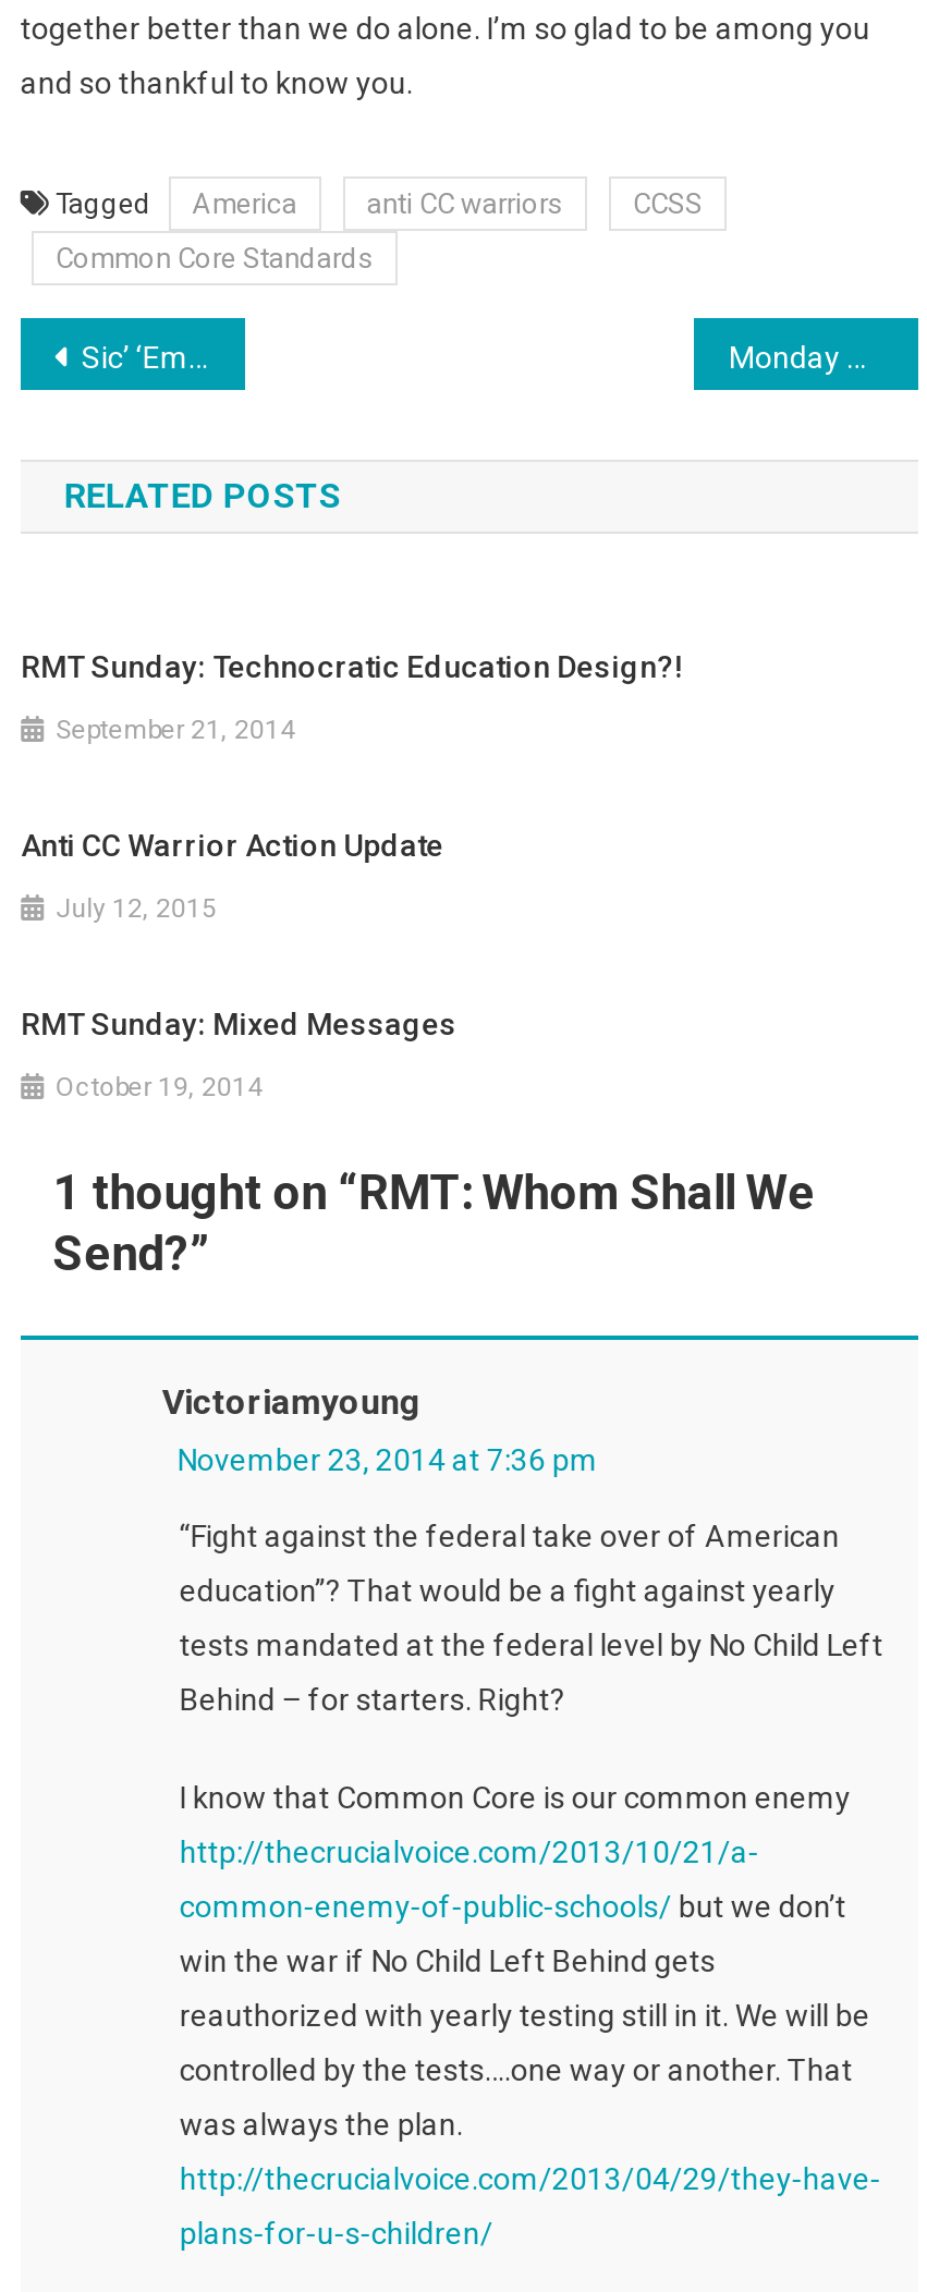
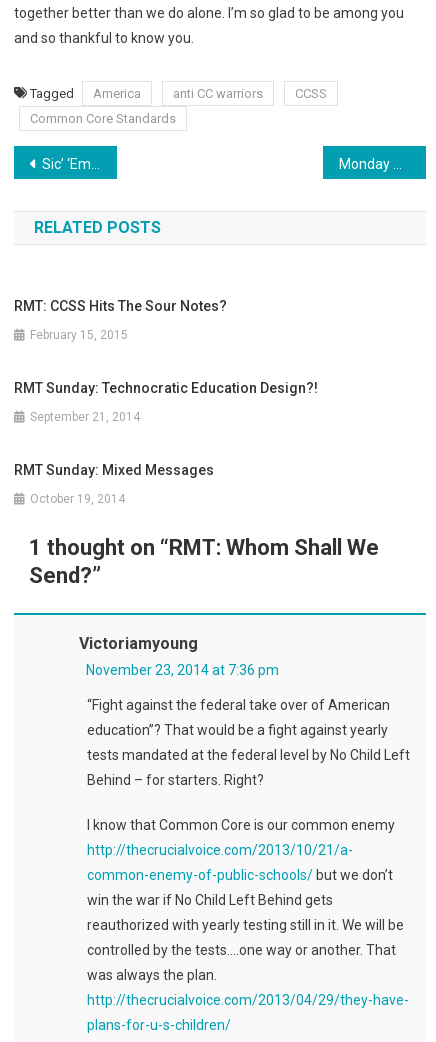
+ RMT: CCSS Hits The Sour Notes?
+ February 15, 2015

moved down: RMT Sunday: Technocratic Education Design?! | September 21, 2014

- Anti CC Warrior Action Update
- July 12, 2015
